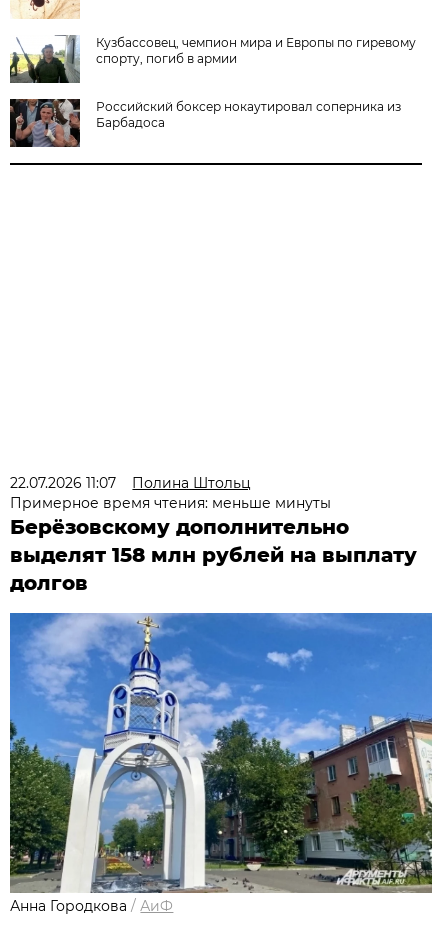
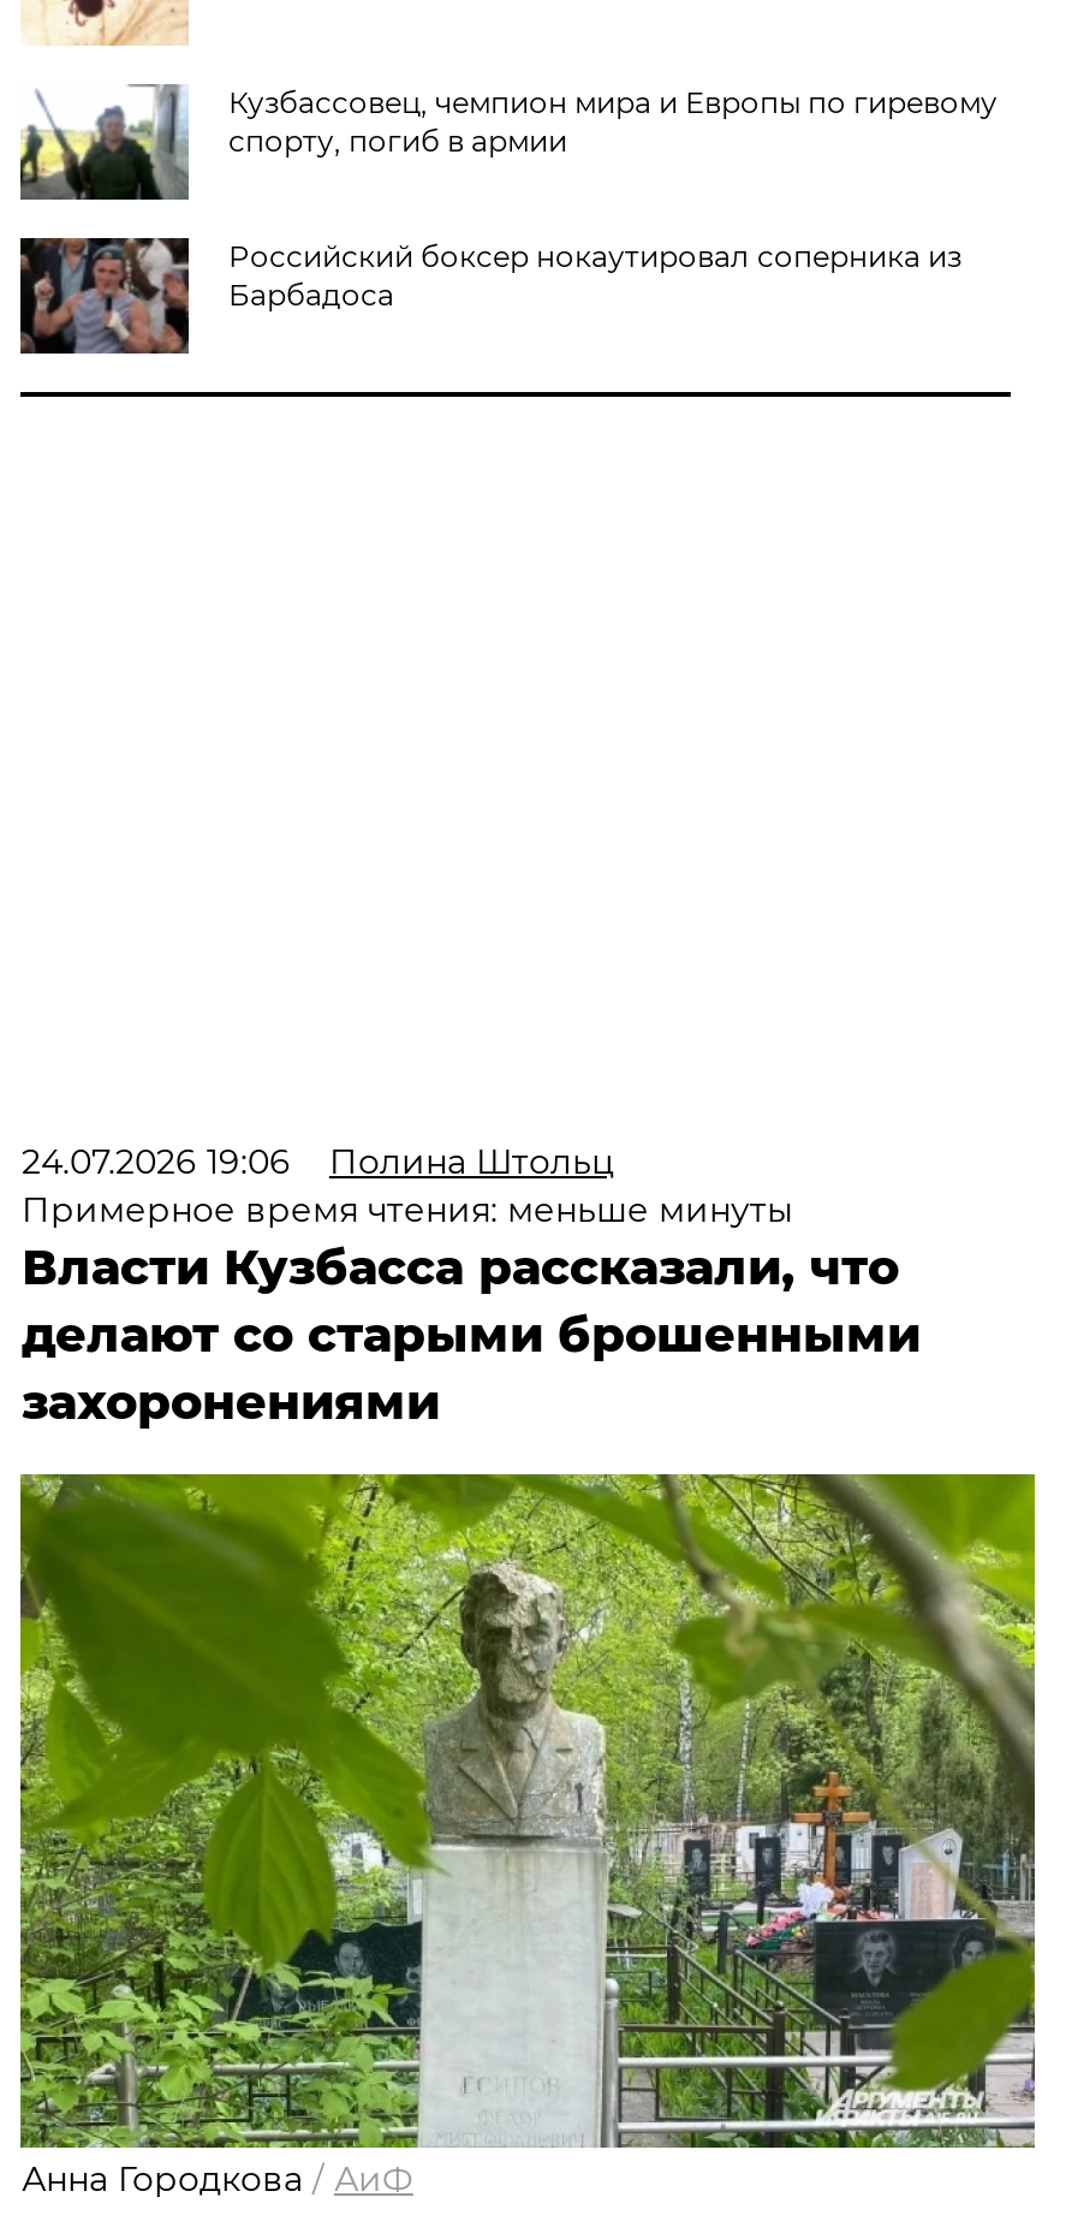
- 22.07.2026 11:07 Полина Штольц
+ 24.07.2026 19:06 Полина Штольц

- Берёзовскому дополнительно
- выделят 158 млн рублей на выплату
- долгов
+ Власти Кузбасса рассказали, что
+ делают со старыми брошенными
+ захоронениями

- [image]
+ [image]
